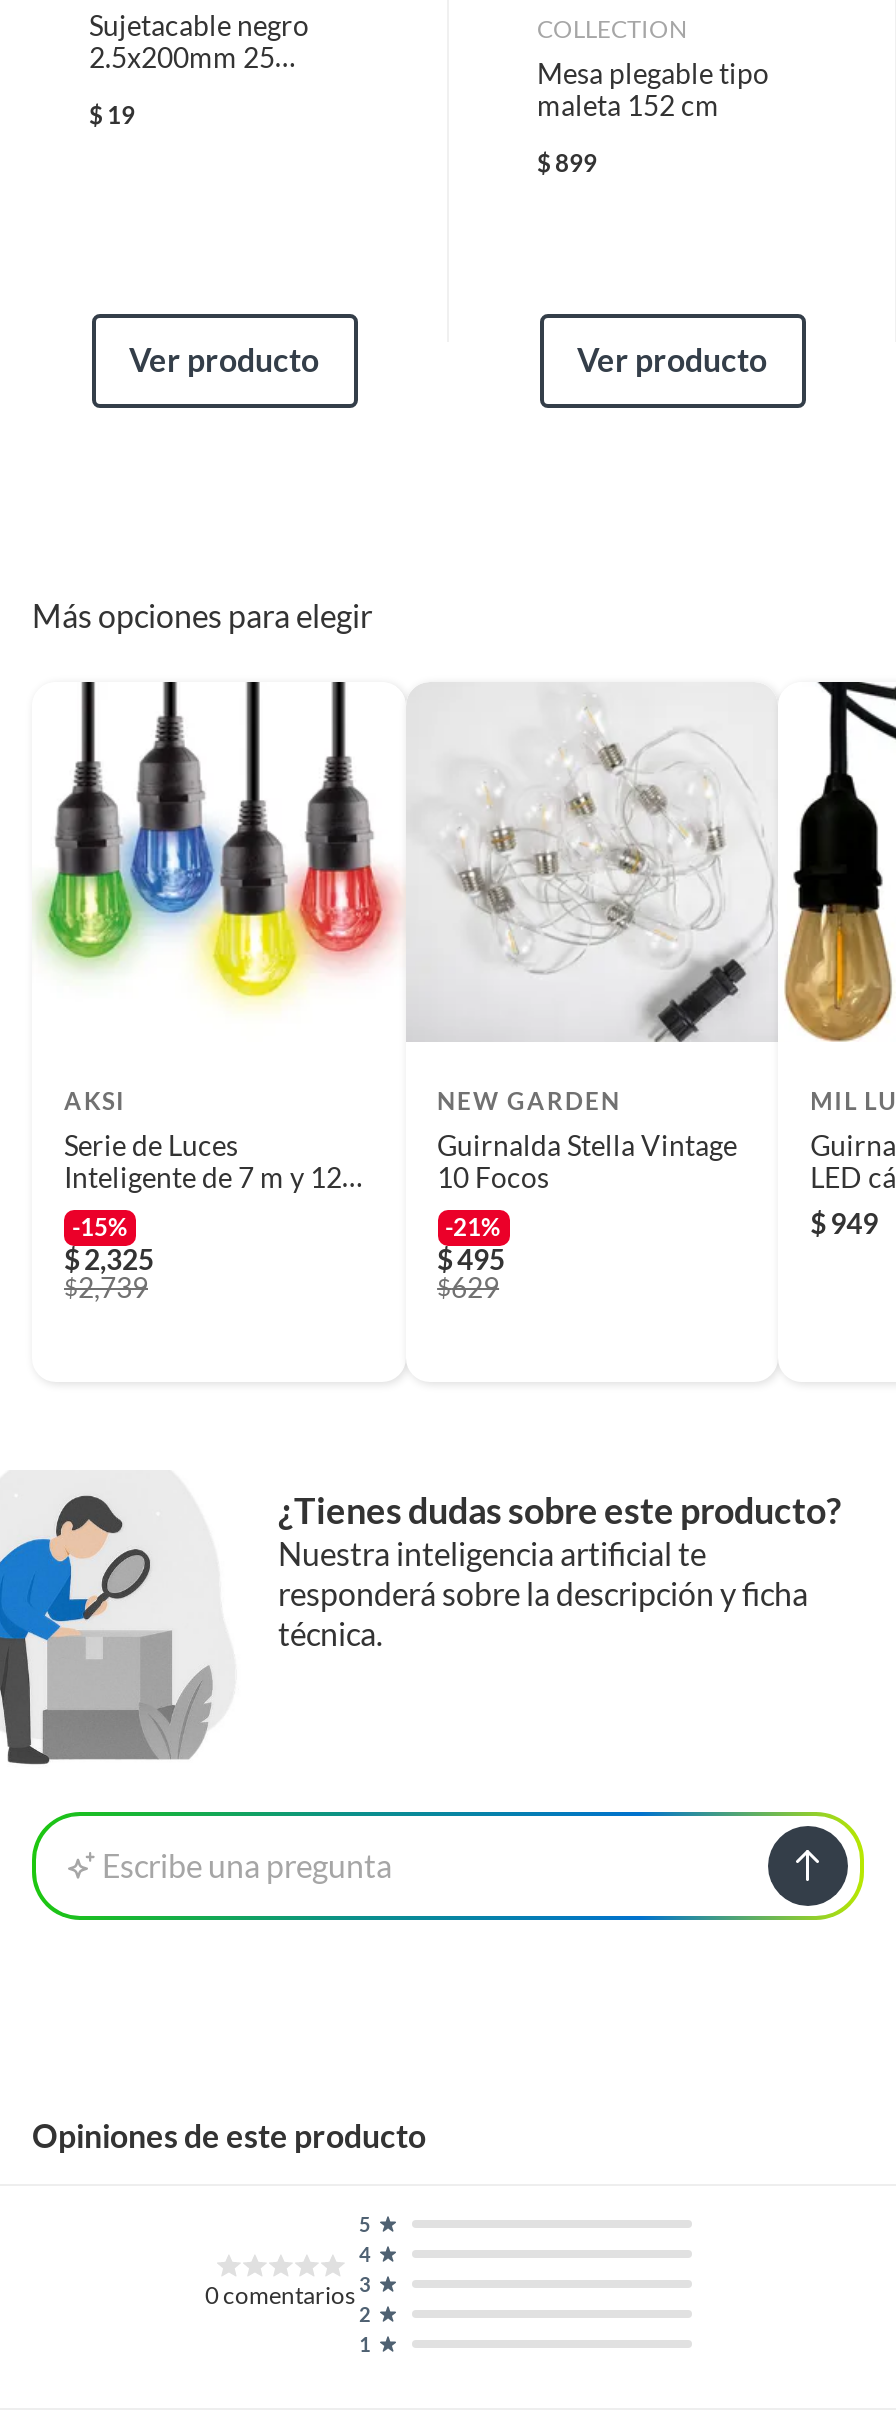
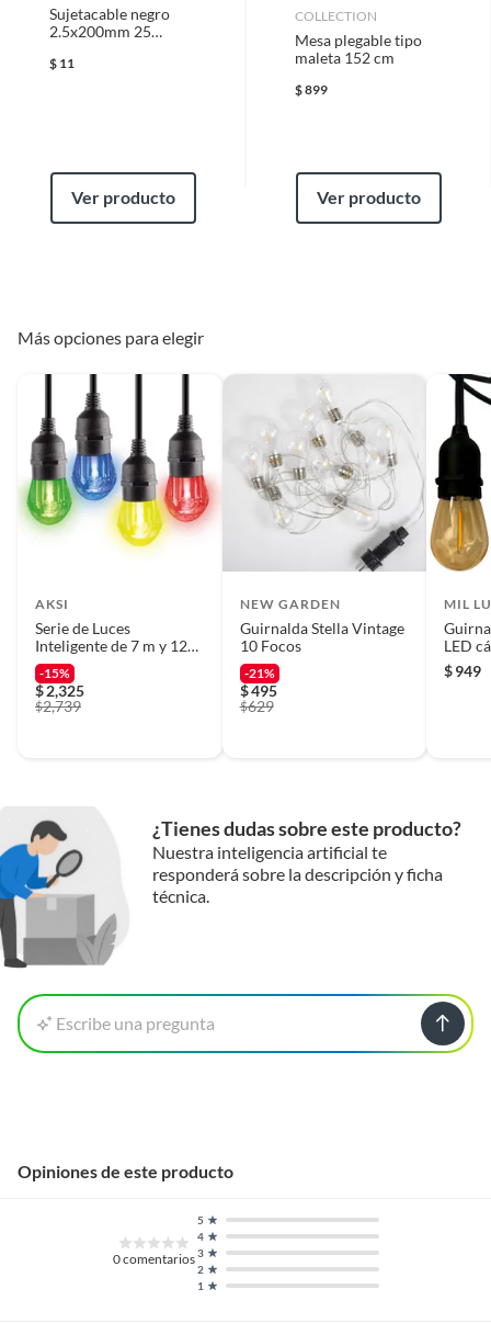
- $ 19
+ $ 11
